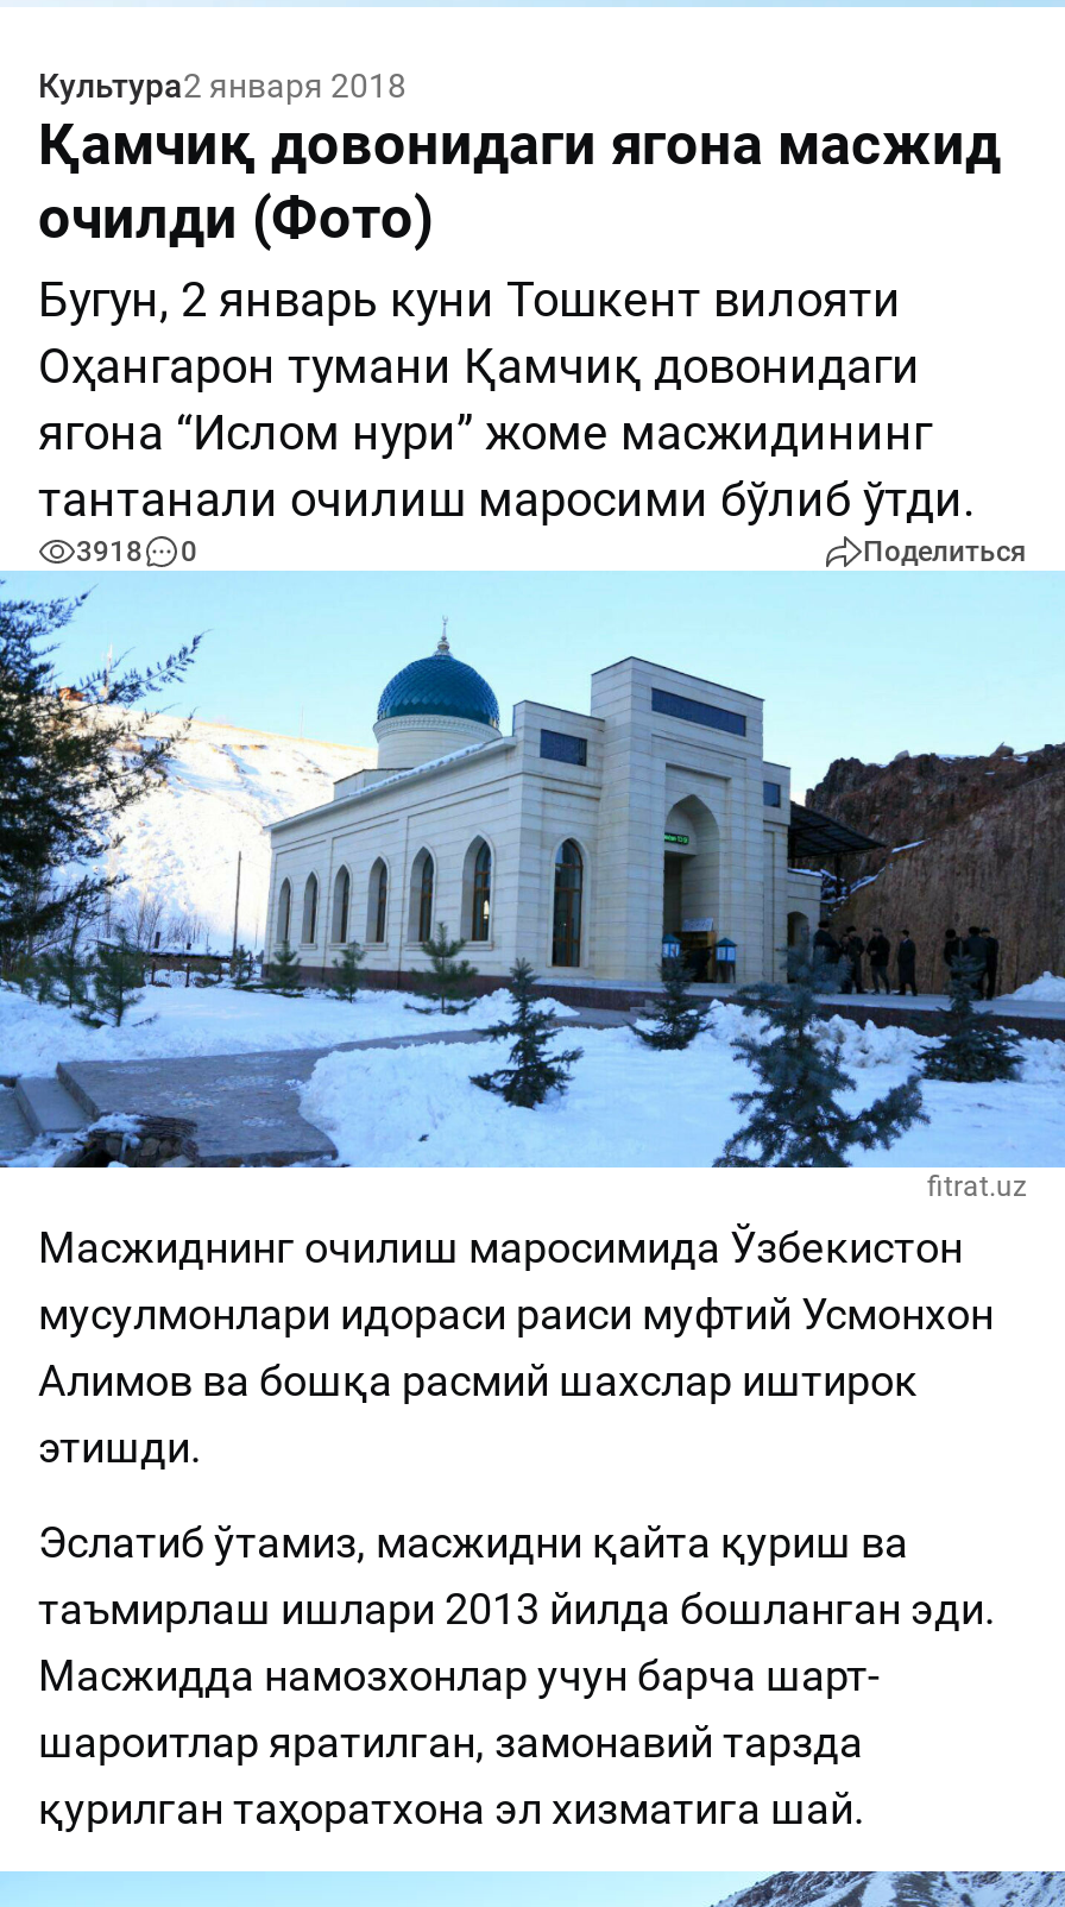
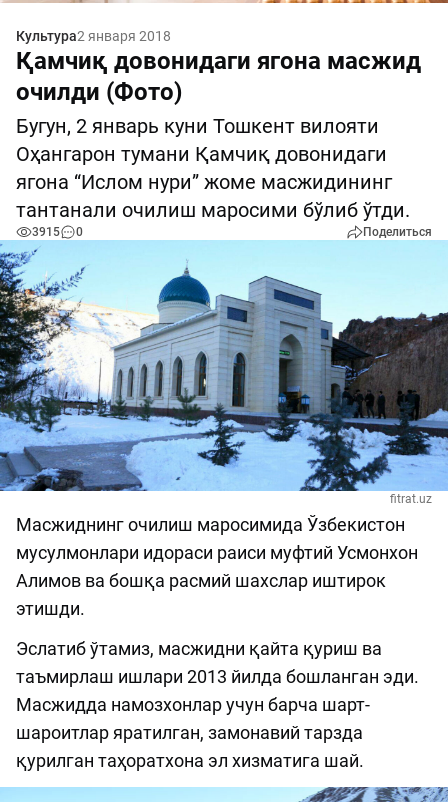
- 3918 0
+ 3915 0
